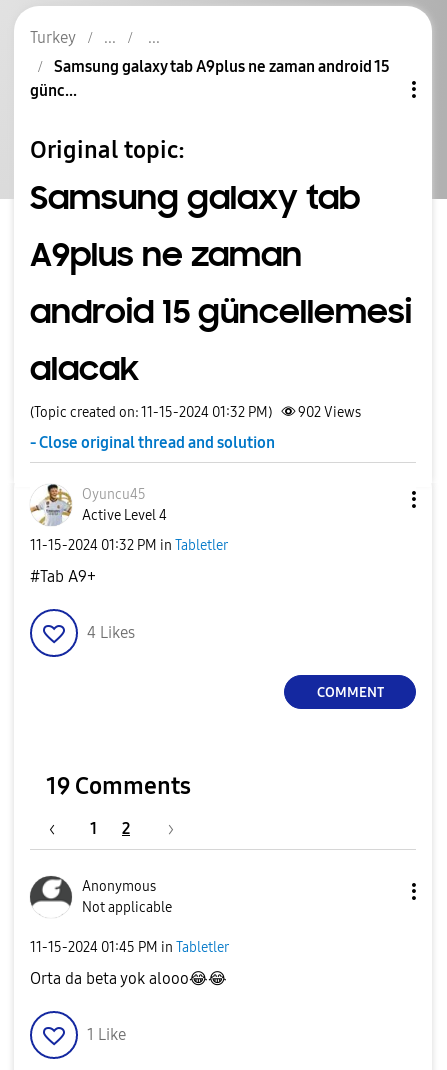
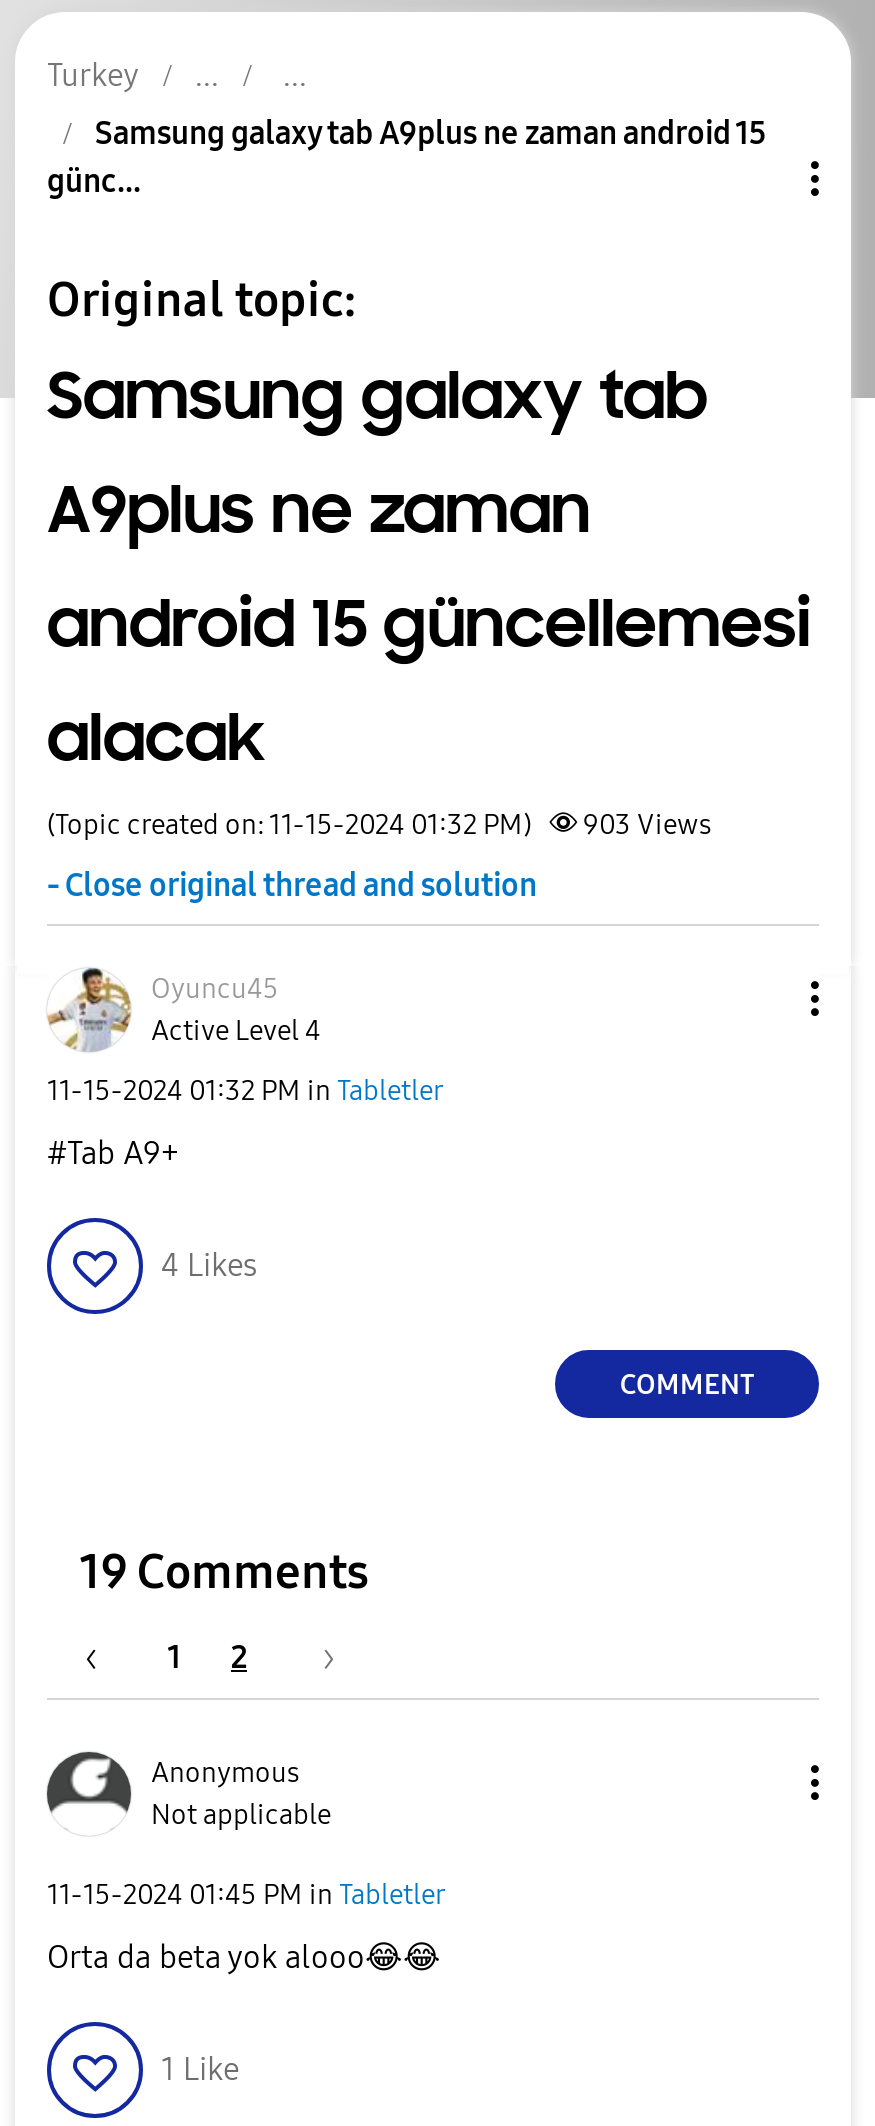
- (Topic created on: 11-15-2024 01:32 PM) 902 Views
+ (Topic created on: 11-15-2024 01:32 PM) 903 Views
